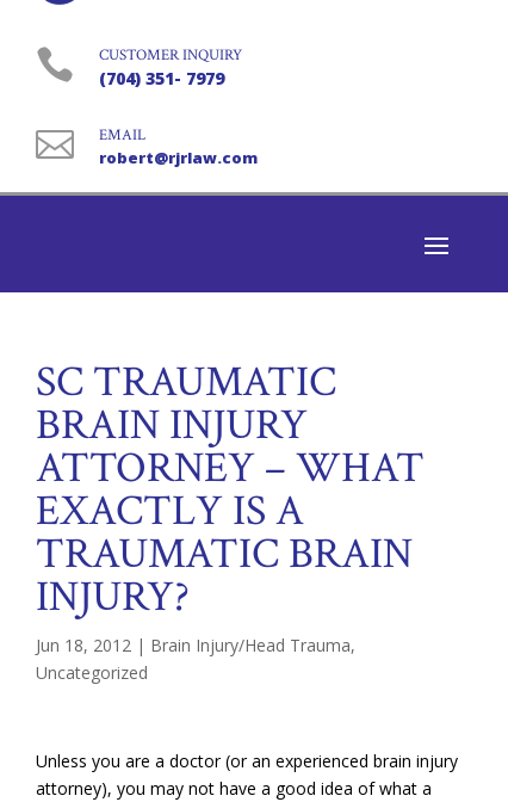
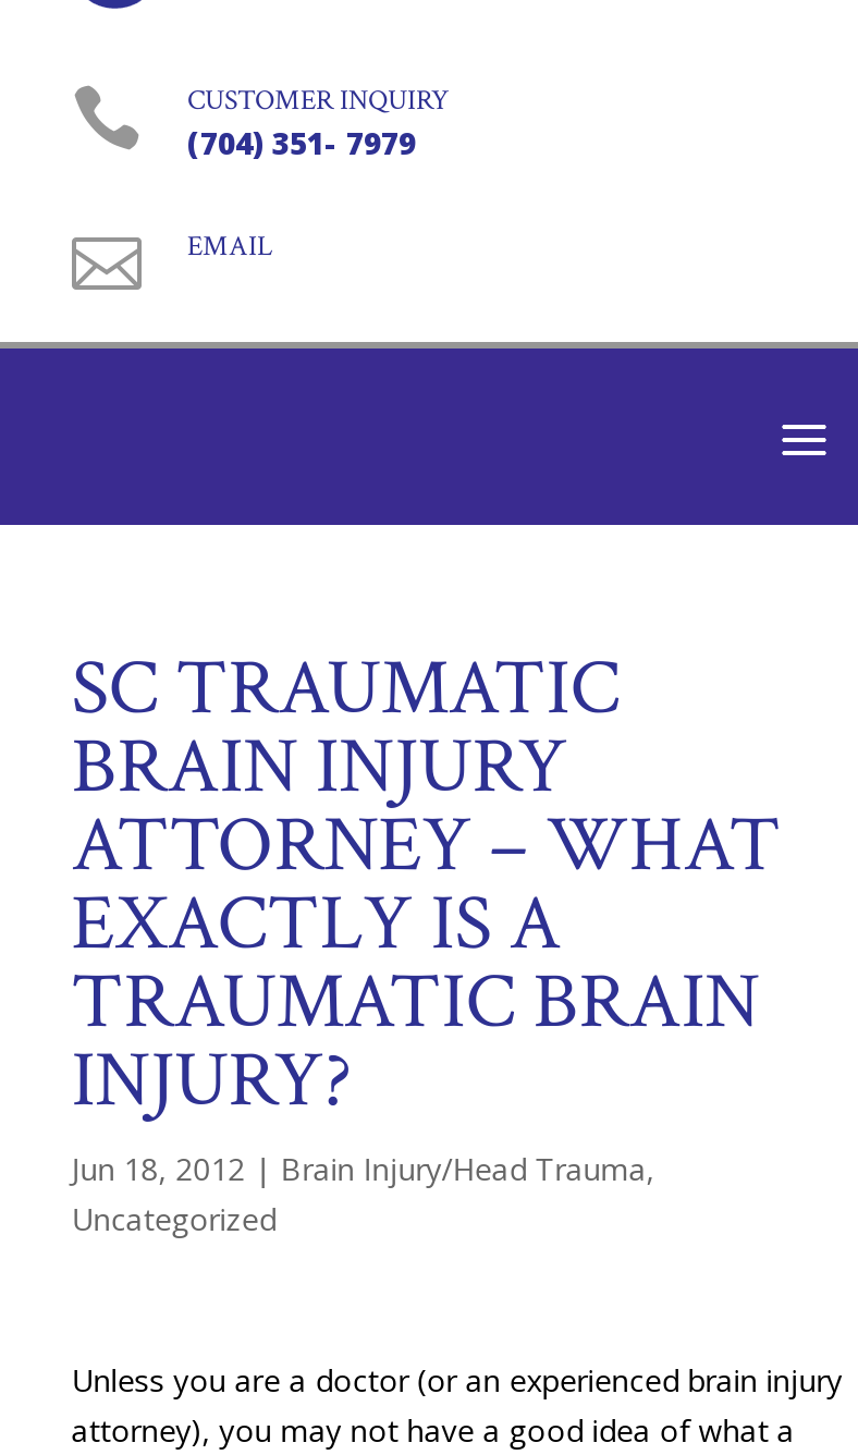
- robert@rjrlaw.com
